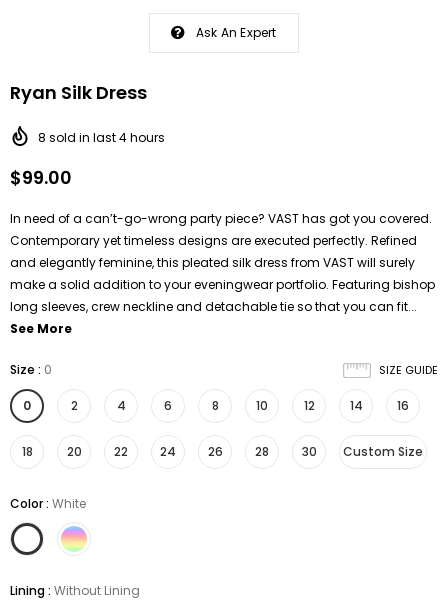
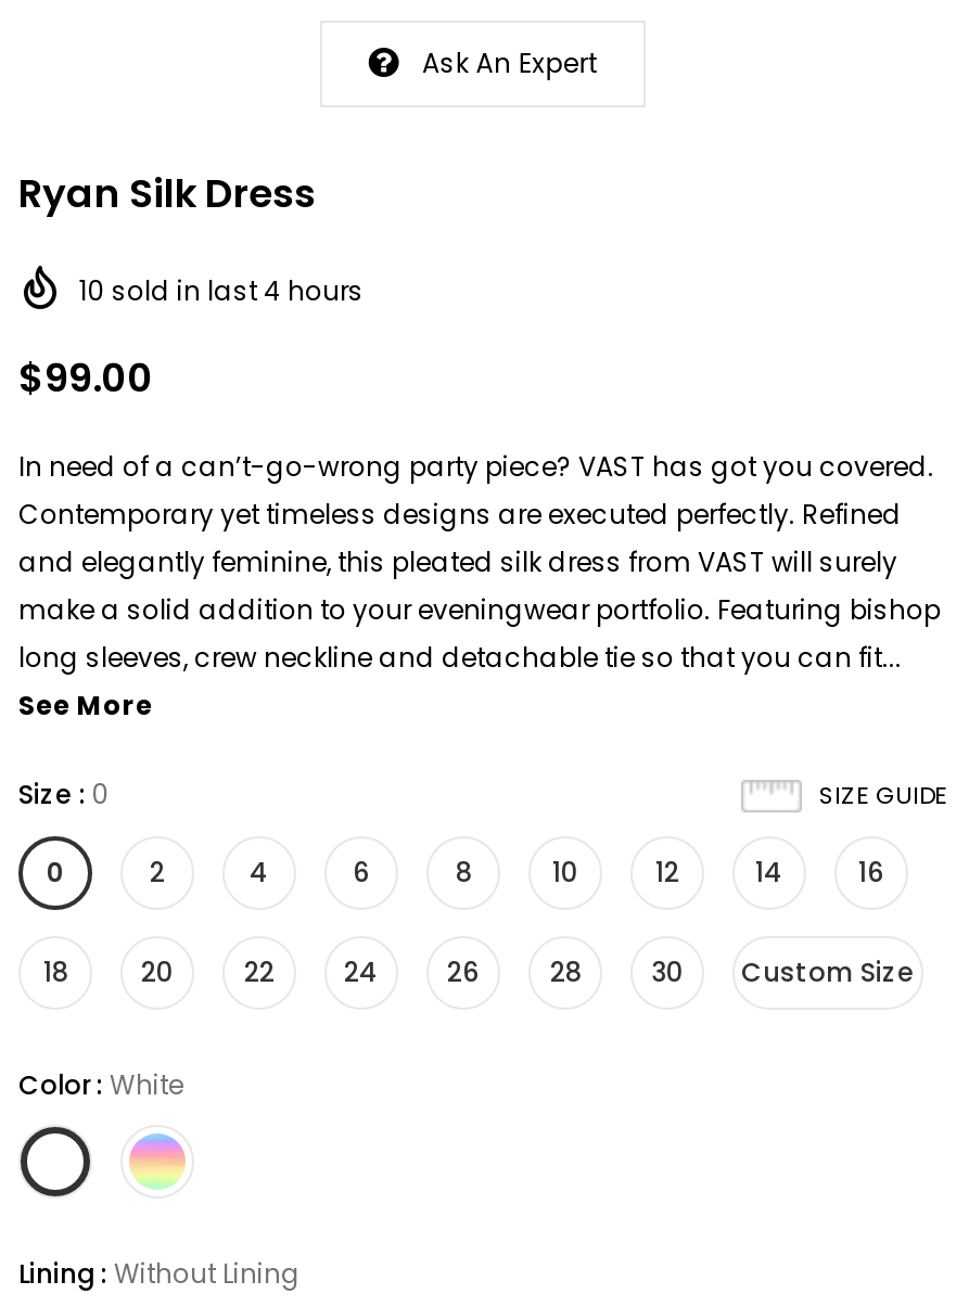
- 8 sold in last 4 hours
+ 10 sold in last 4 hours
